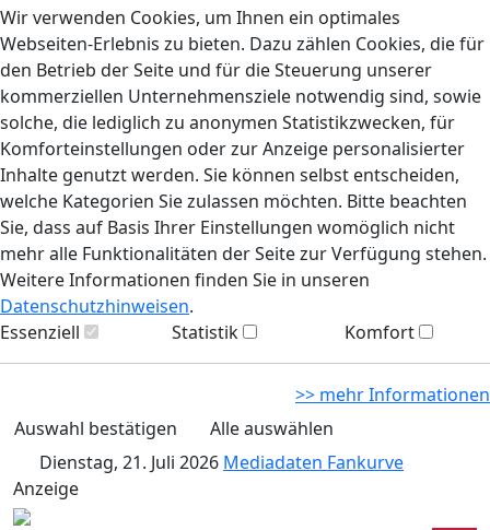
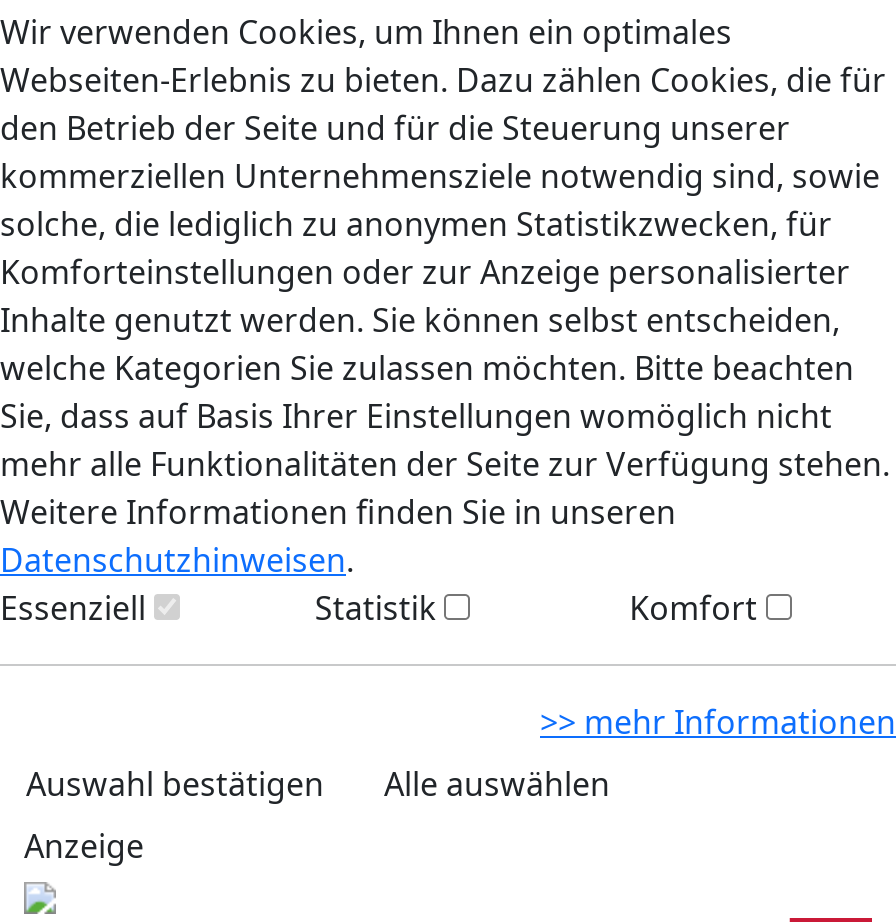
- Dienstag, 21. Juli 2026 Mediadaten Fankurve
